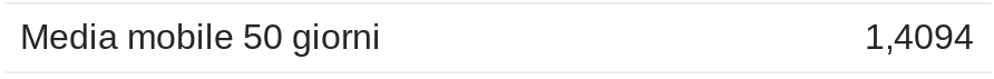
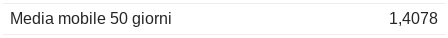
- 1,4094
+ 1,4078
